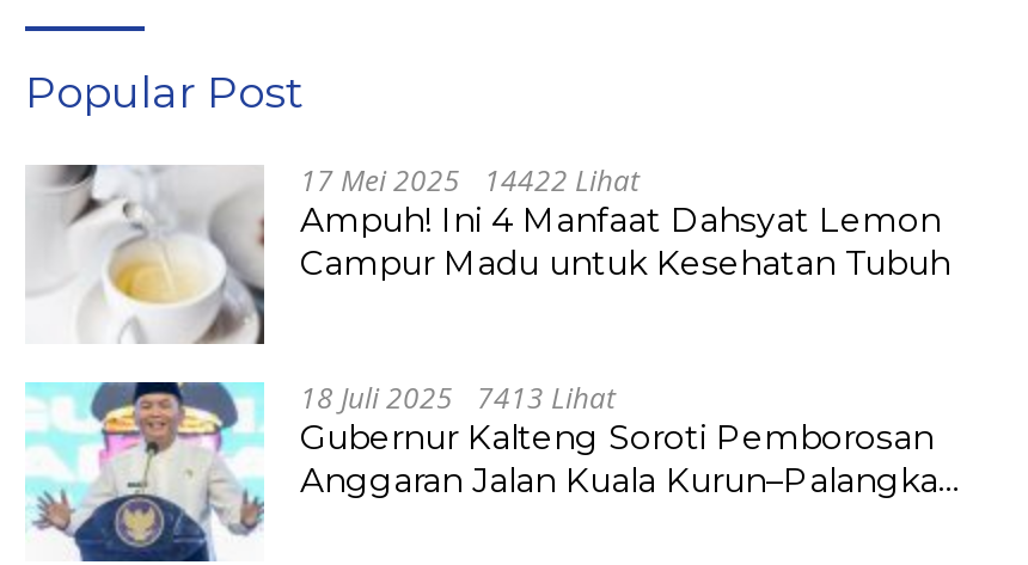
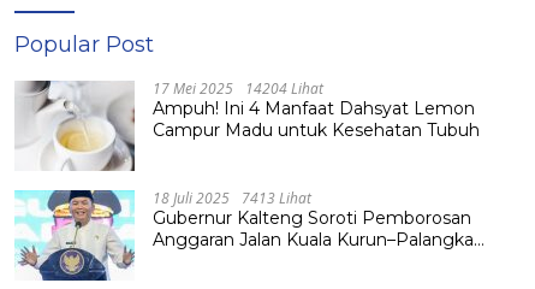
- 17 Mei 2025 14422 Lihat
+ 17 Mei 2025 14204 Lihat
